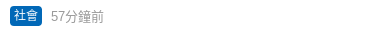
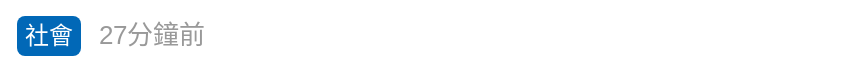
- 社會 57分鐘前
+ 社會 27分鐘前
